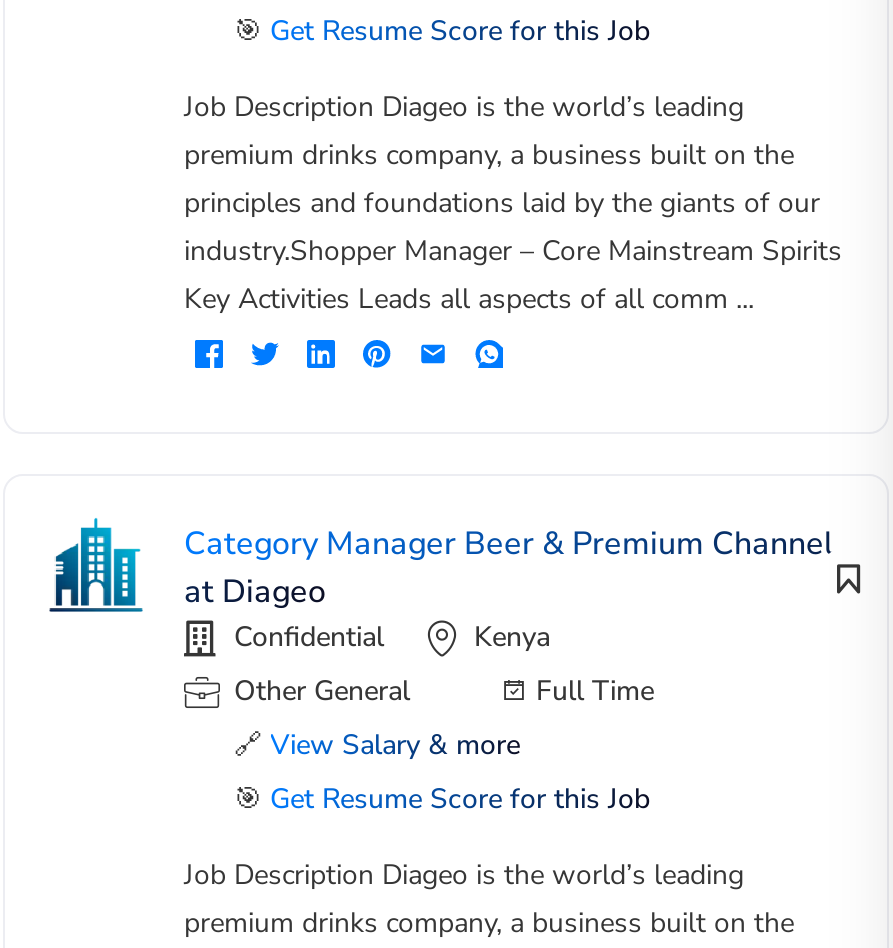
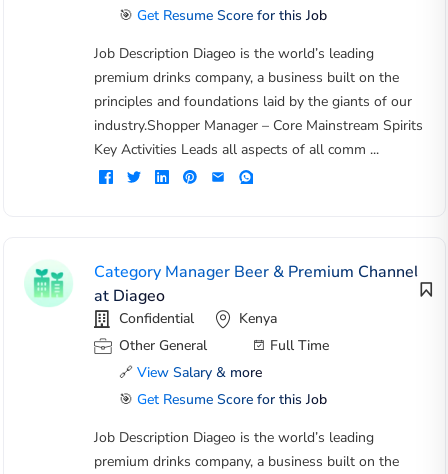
- [image]
+ [image]
